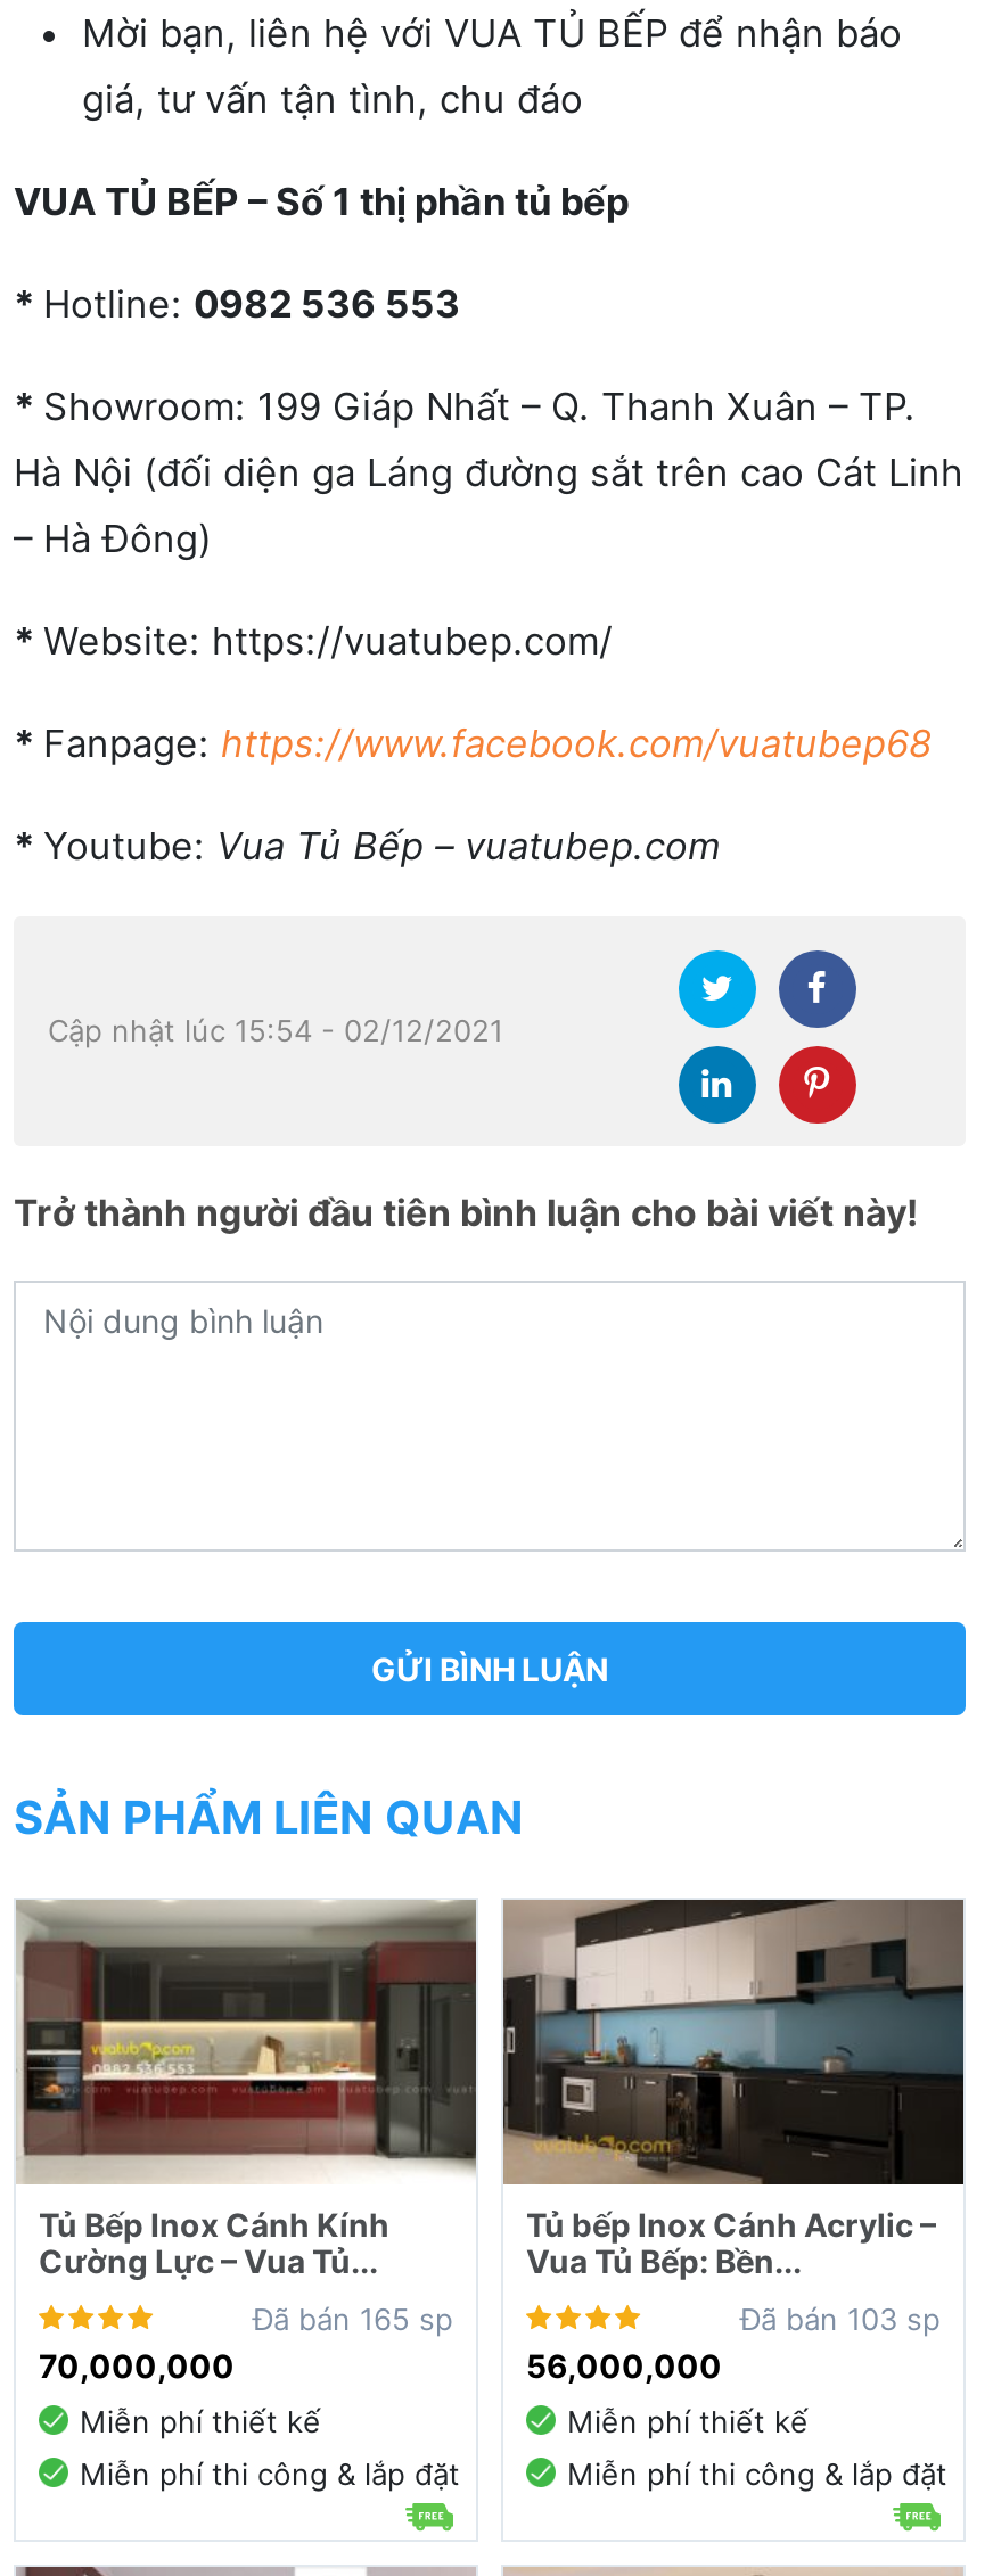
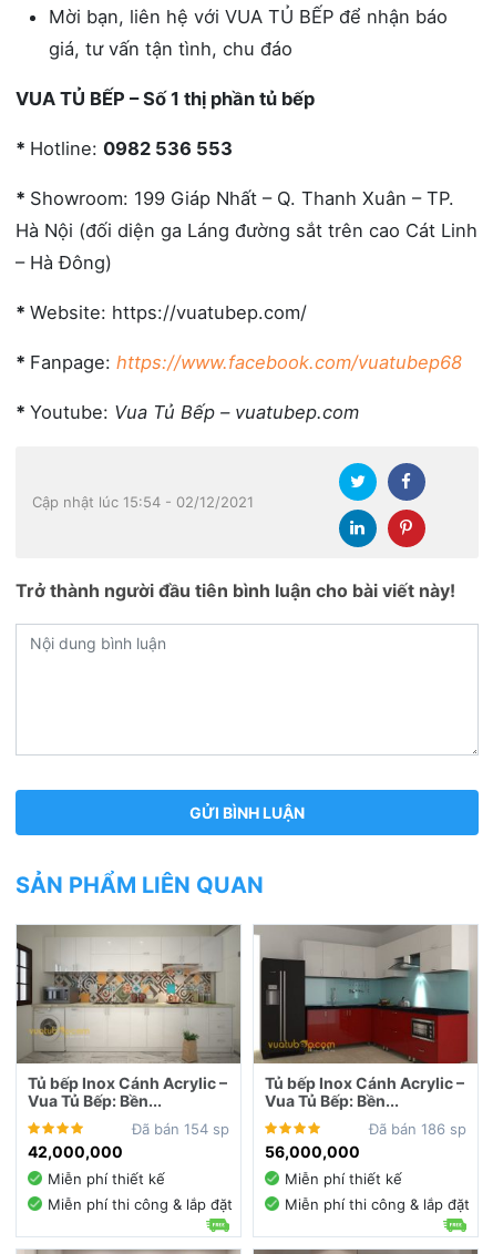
- [image]
- Tủ Bếp Inox Cánh Kính
- Cường Lực – Vua Tủ...
+ [image]
+ Tủ bếp Inox Cánh Acrylic –
+ Vua Tủ Bếp: Bền...

- [image]
+ [image]

- Đã bán 165 sp
- 70,000,000
+ Đã bán 154 sp
+ 42,000,000

- Đã bán 103 sp
+ Đã bán 186 sp
